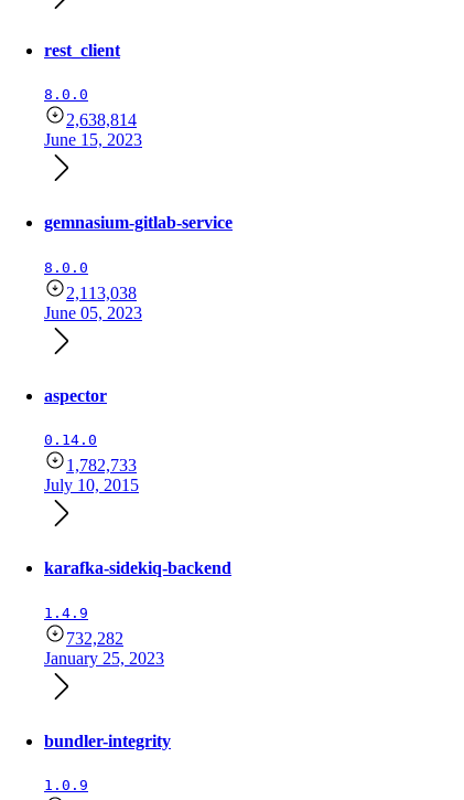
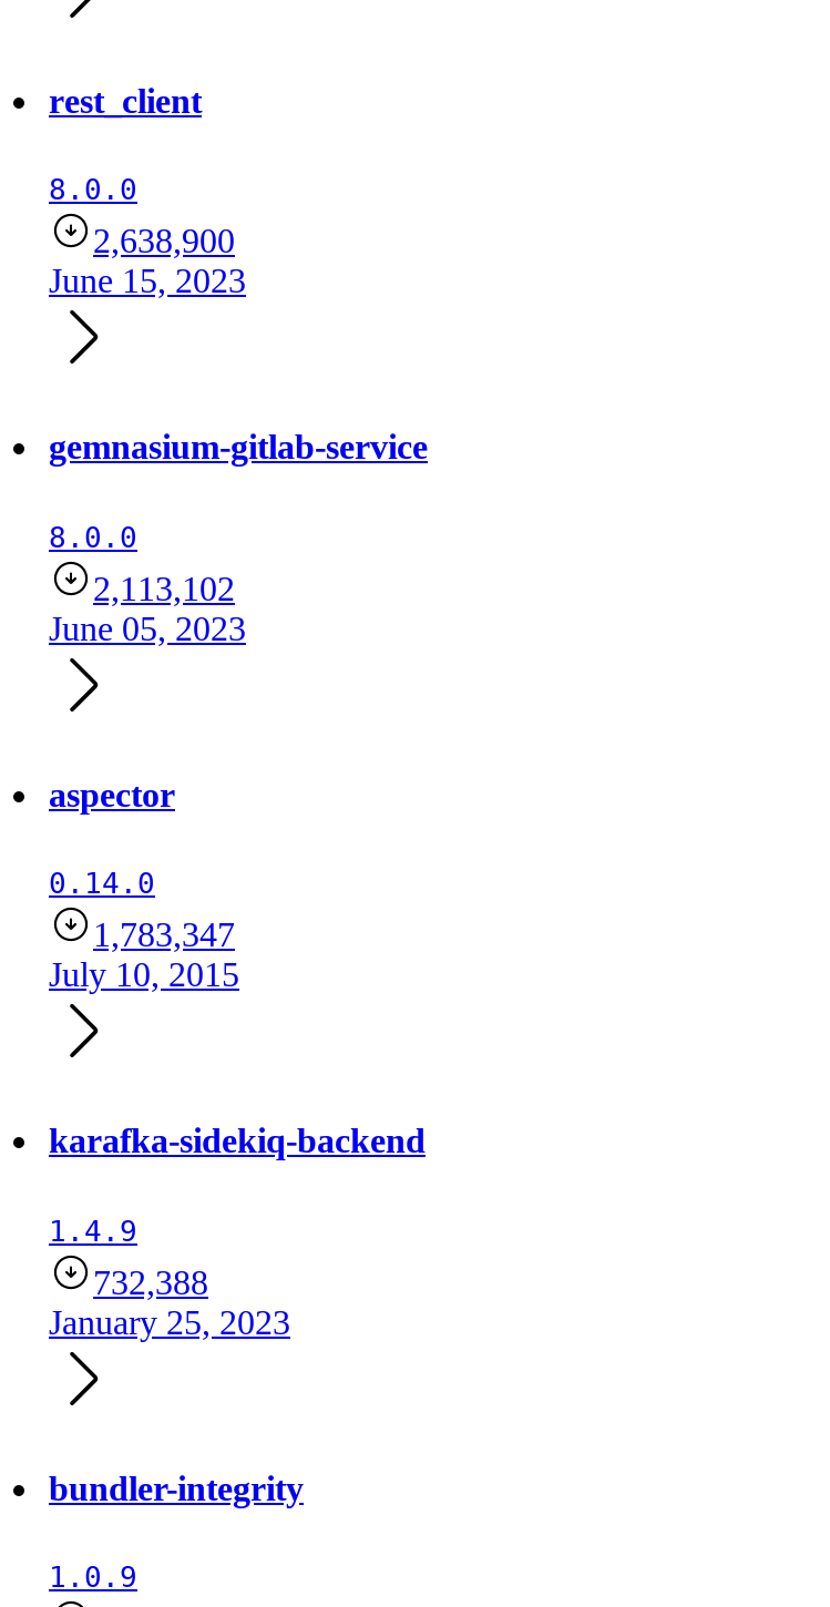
- 2,638,814
+ 2,638,900

- 2,113,038
+ 2,113,102

- 1,782,733
+ 1,783,347

- 732,282
+ 732,388
